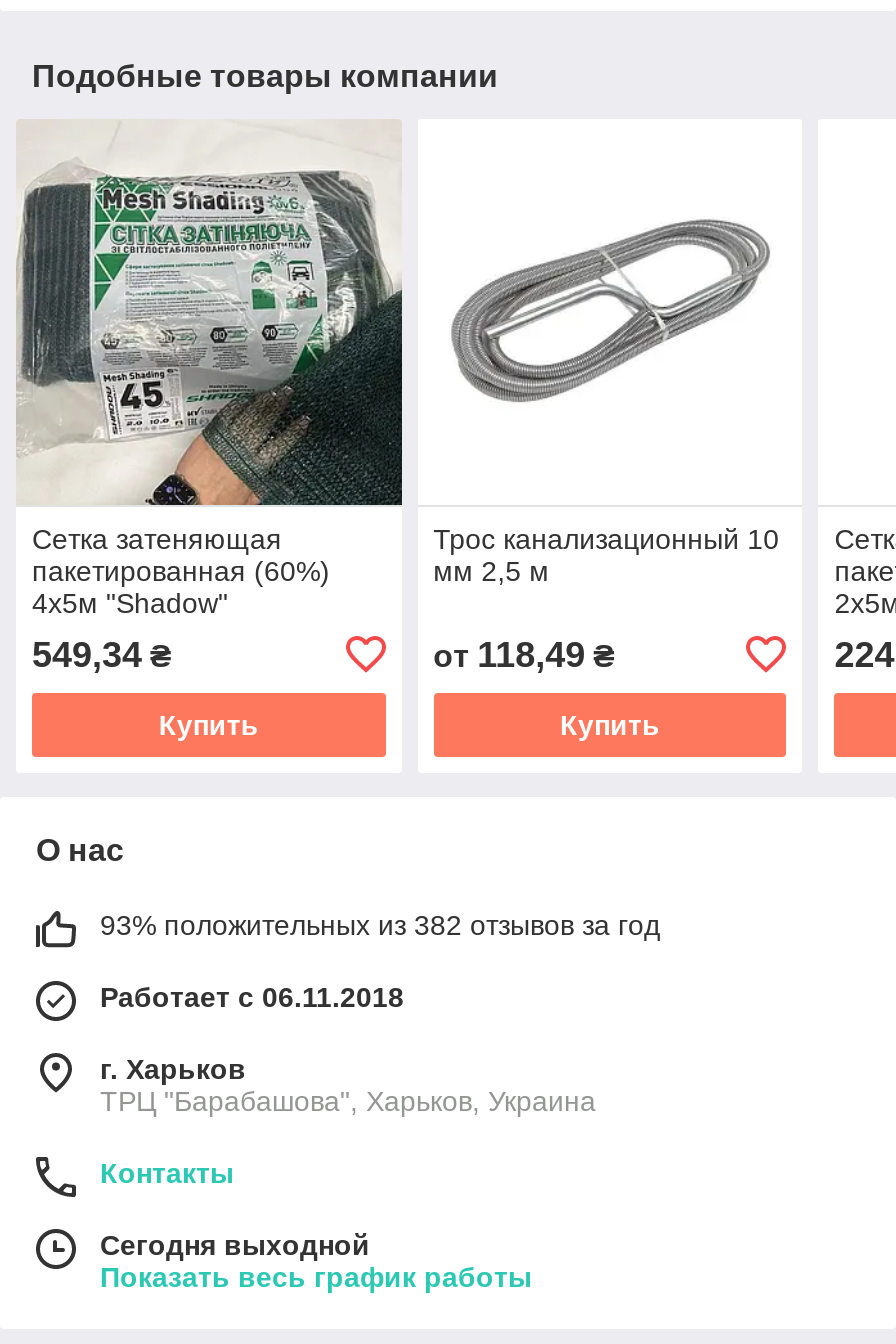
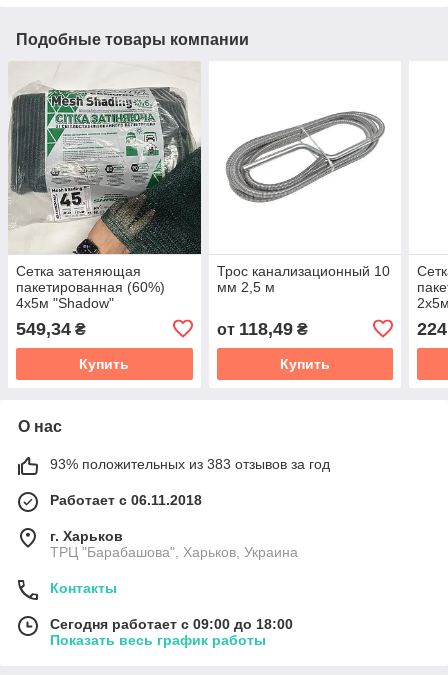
- 93% положительных из 382 отзывов за год
+ 93% положительных из 383 отзывов за год

- Сегодня выходной
+ Сегодня работает с 09:00 до 18:00
